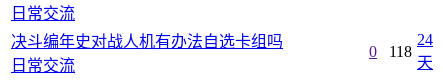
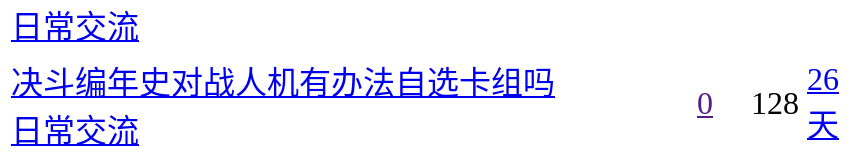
- 24
+ 26

- 0 118
+ 0 128
